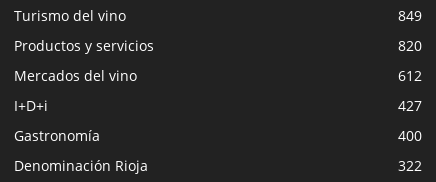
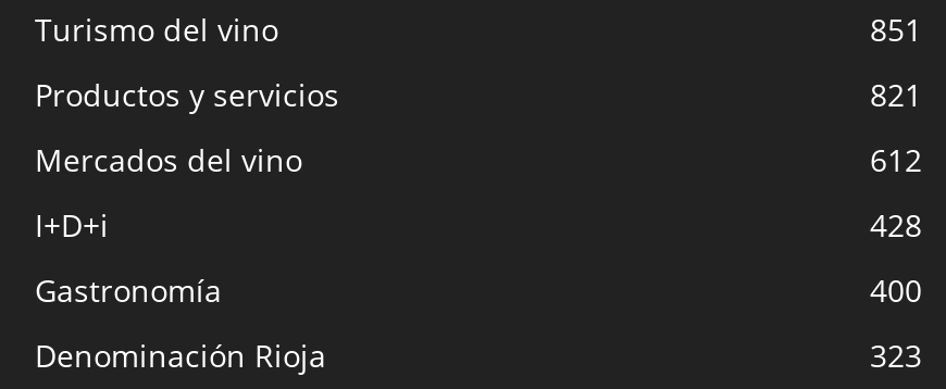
- 849
+ 851

- 820
+ 821

- 427
+ 428

- 322
+ 323
